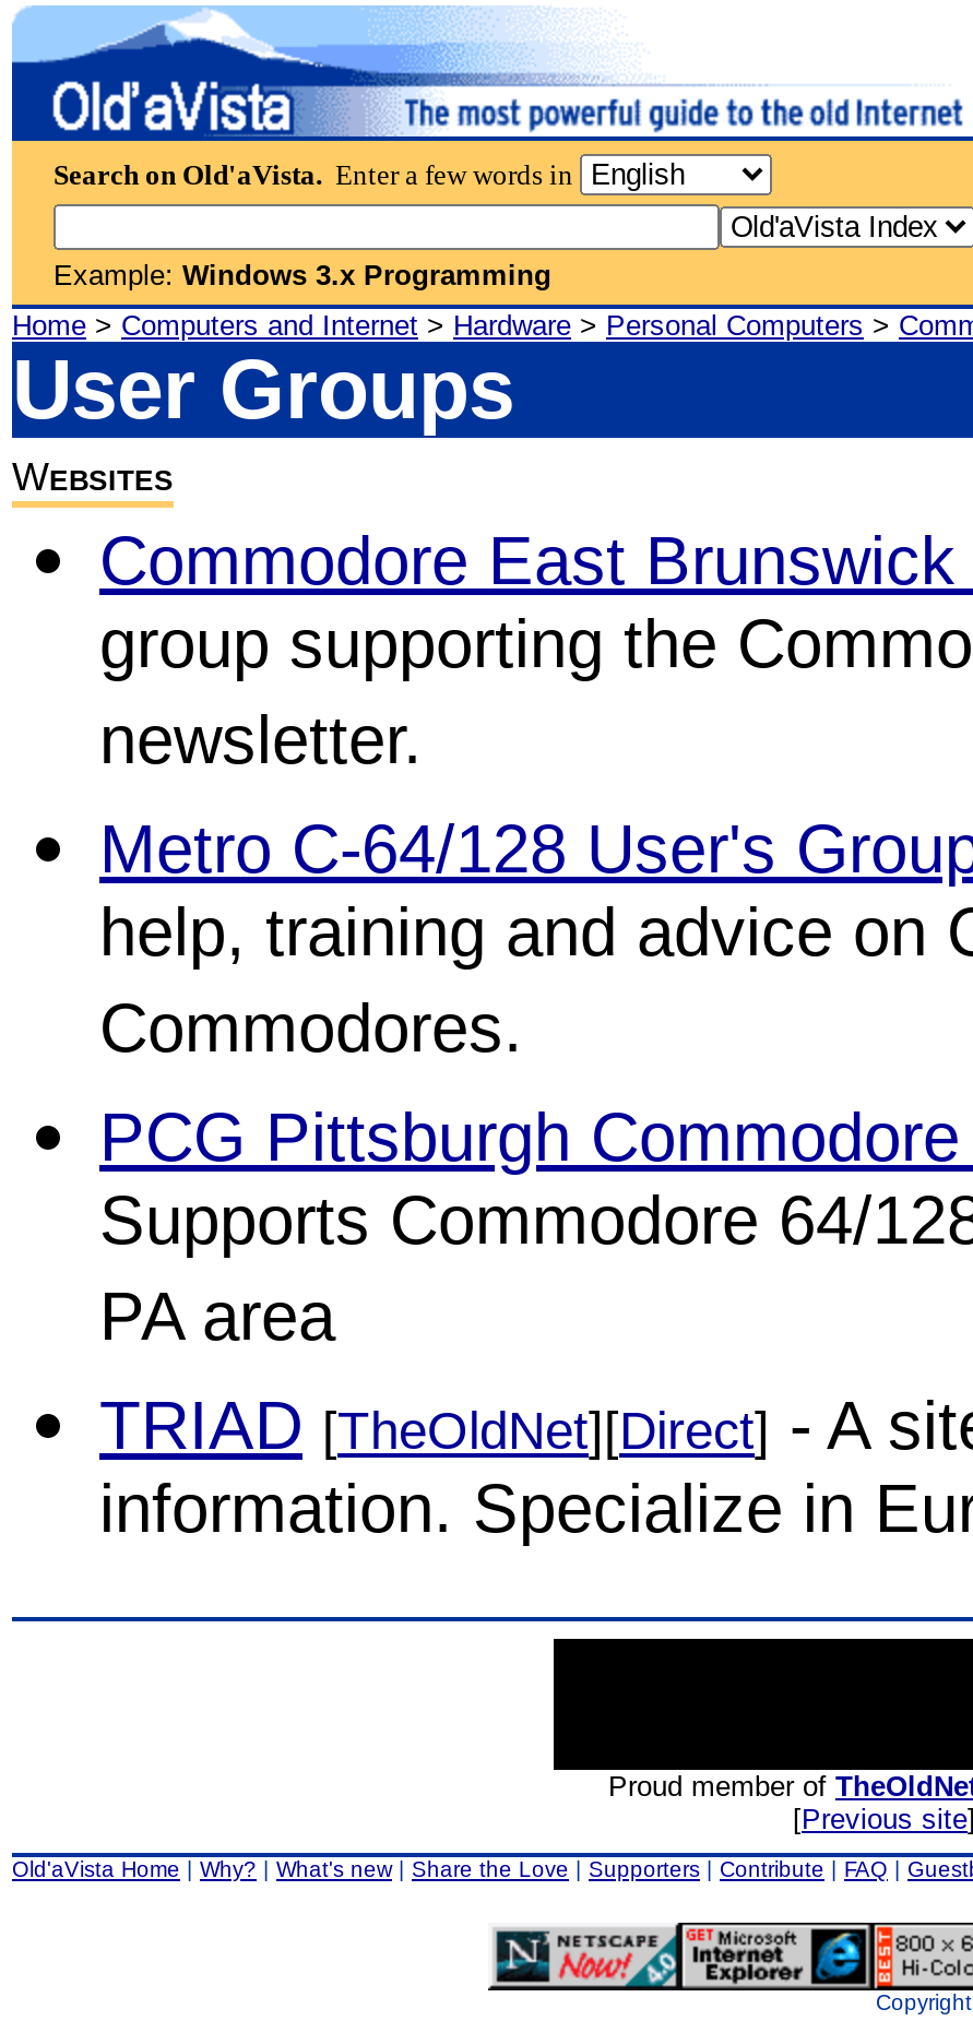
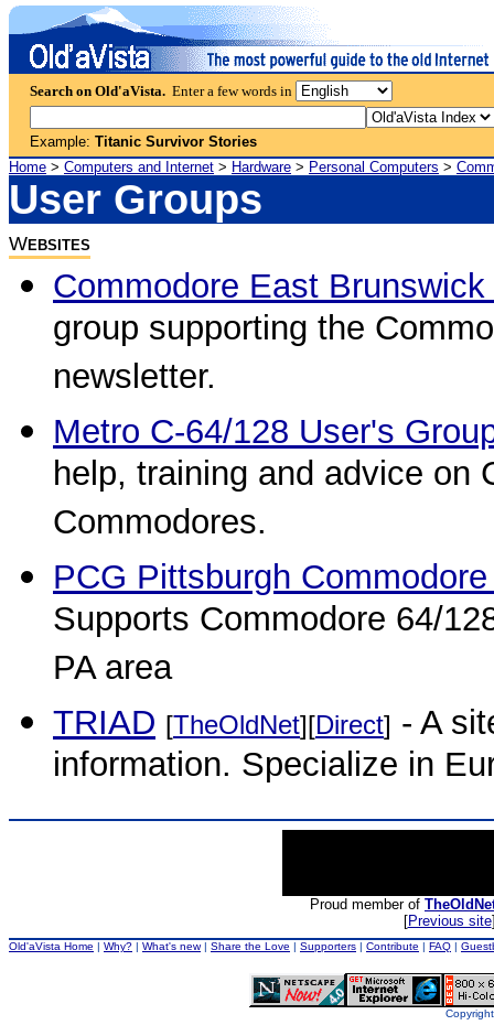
- Example: Windows 3.x Programming
+ Example: Titanic Survivor Stories
